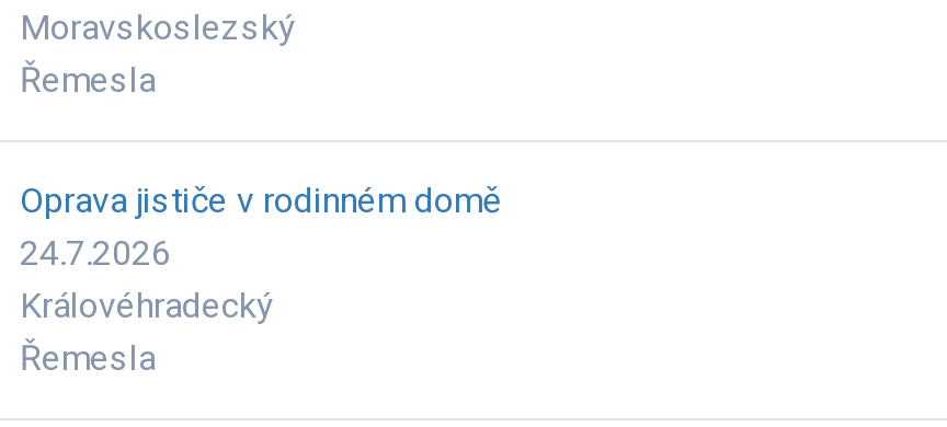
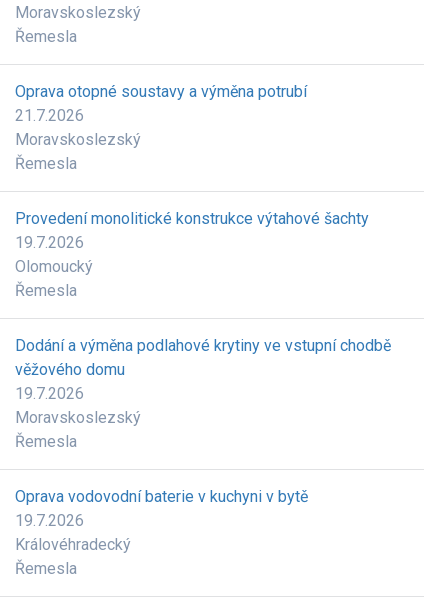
- Oprava jističe v rodinném domě
- 24.7.2026
+ Oprava otopné soustavy a výměna potrubí
+ 21.7.2026
+ Moravskoslezský
+ Řemesla
+ Provedení monolitické konstrukce výtahové šachty
+ 19.7.2026
+ Olomoucký
+ Řemesla
+ Dodání a výměna podlahové krytiny ve vstupní chodbě
+ věžového domu
+ 19.7.2026
+ Moravskoslezský
+ Řemesla
+ Oprava vodovodní baterie v kuchyni v bytě
+ 19.7.2026
